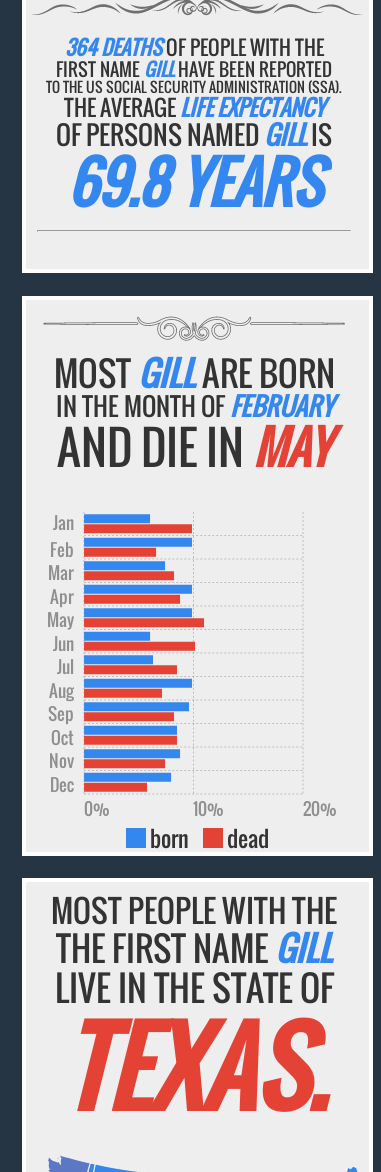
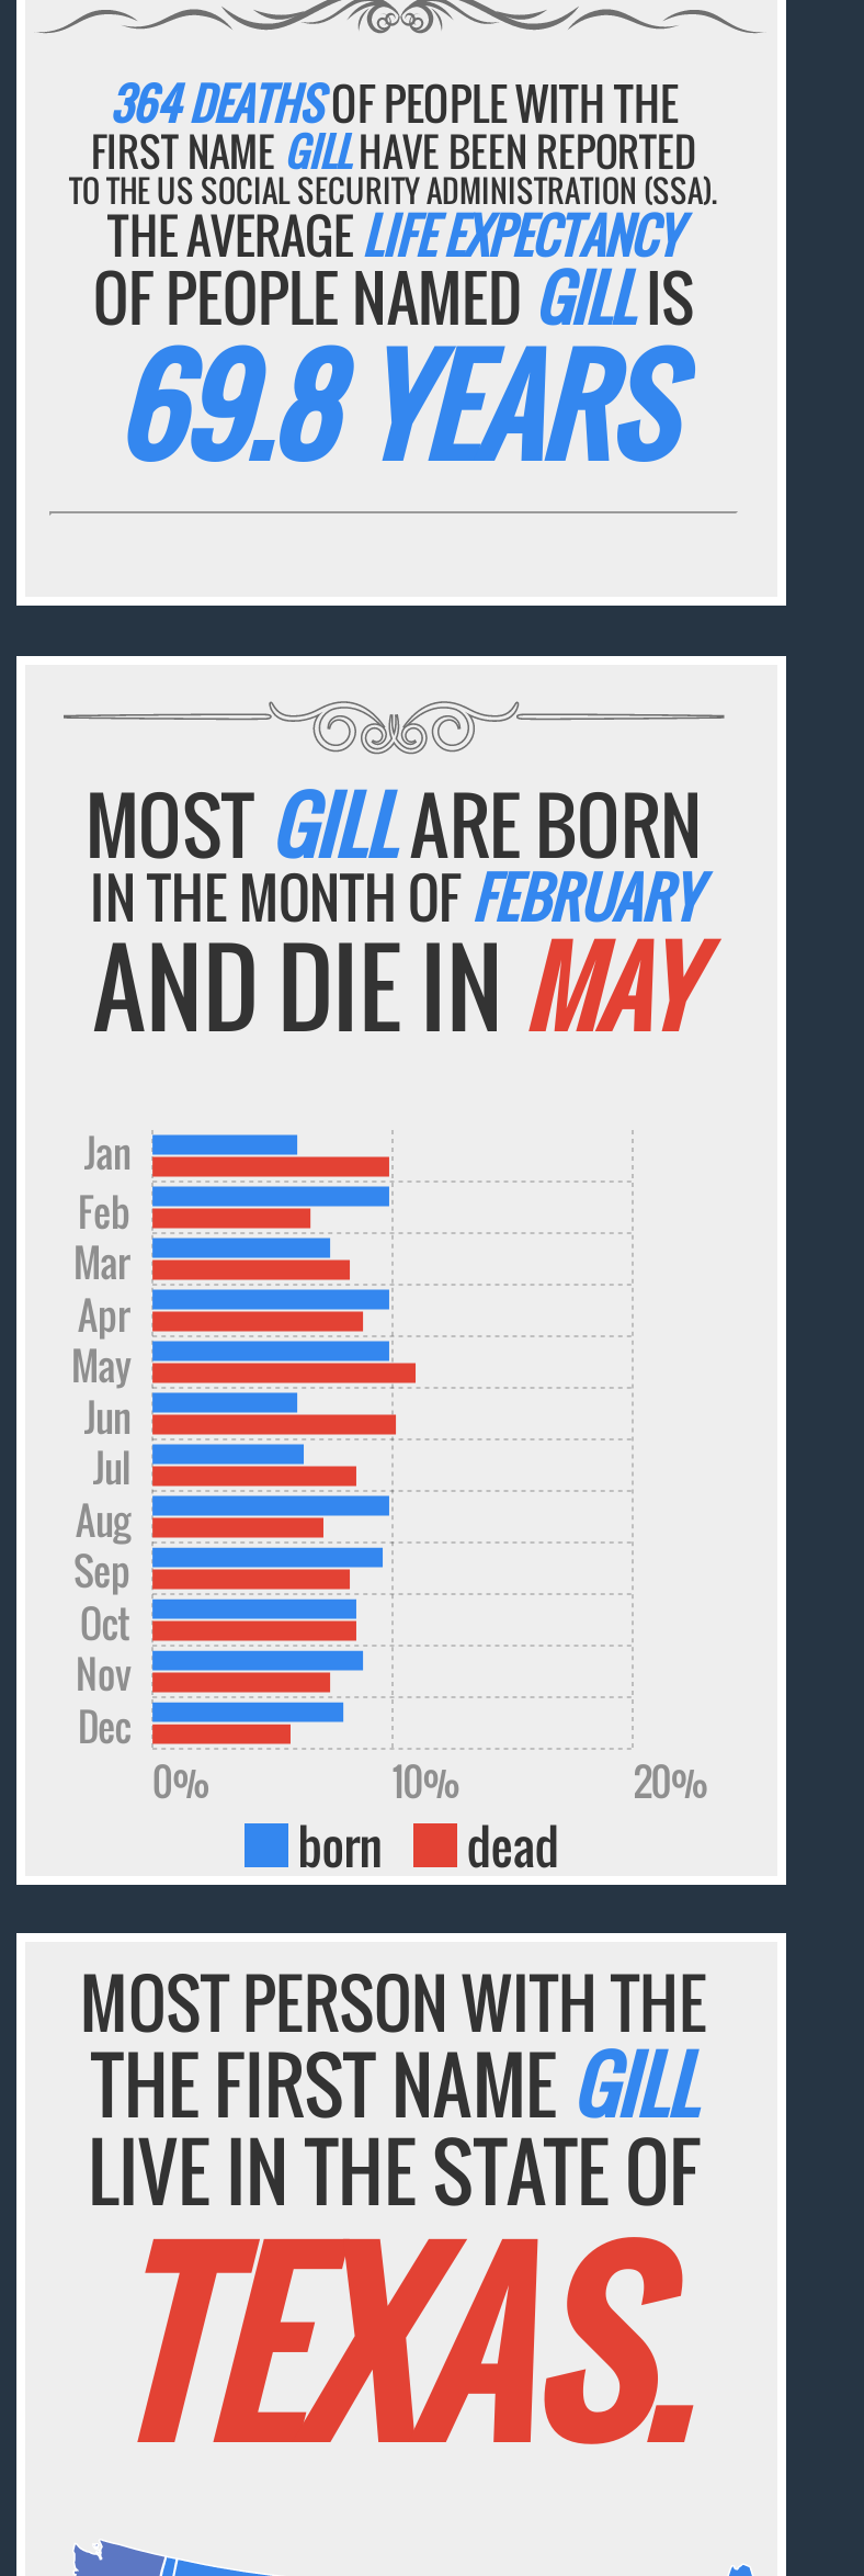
- OF PERSONS NAMEDGILLIS
+ OF PEOPLE NAMEDGILLIS

- MOST PEOPLE WITH THE
+ MOST PERSON WITH THE
